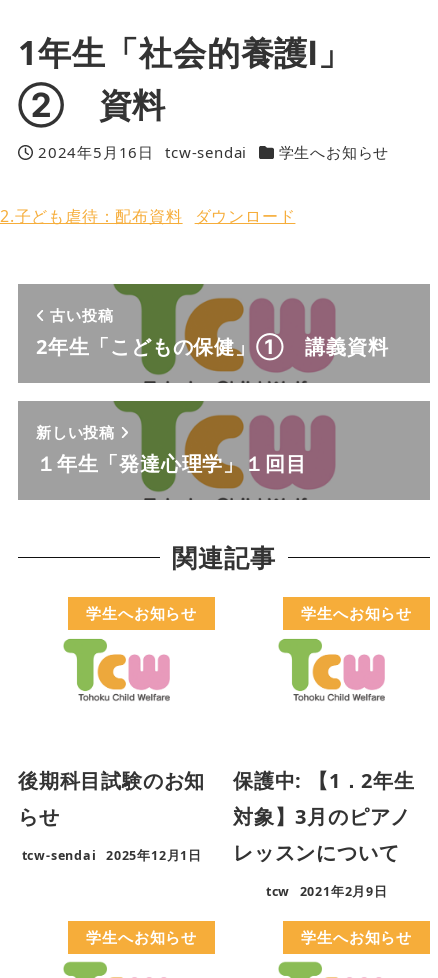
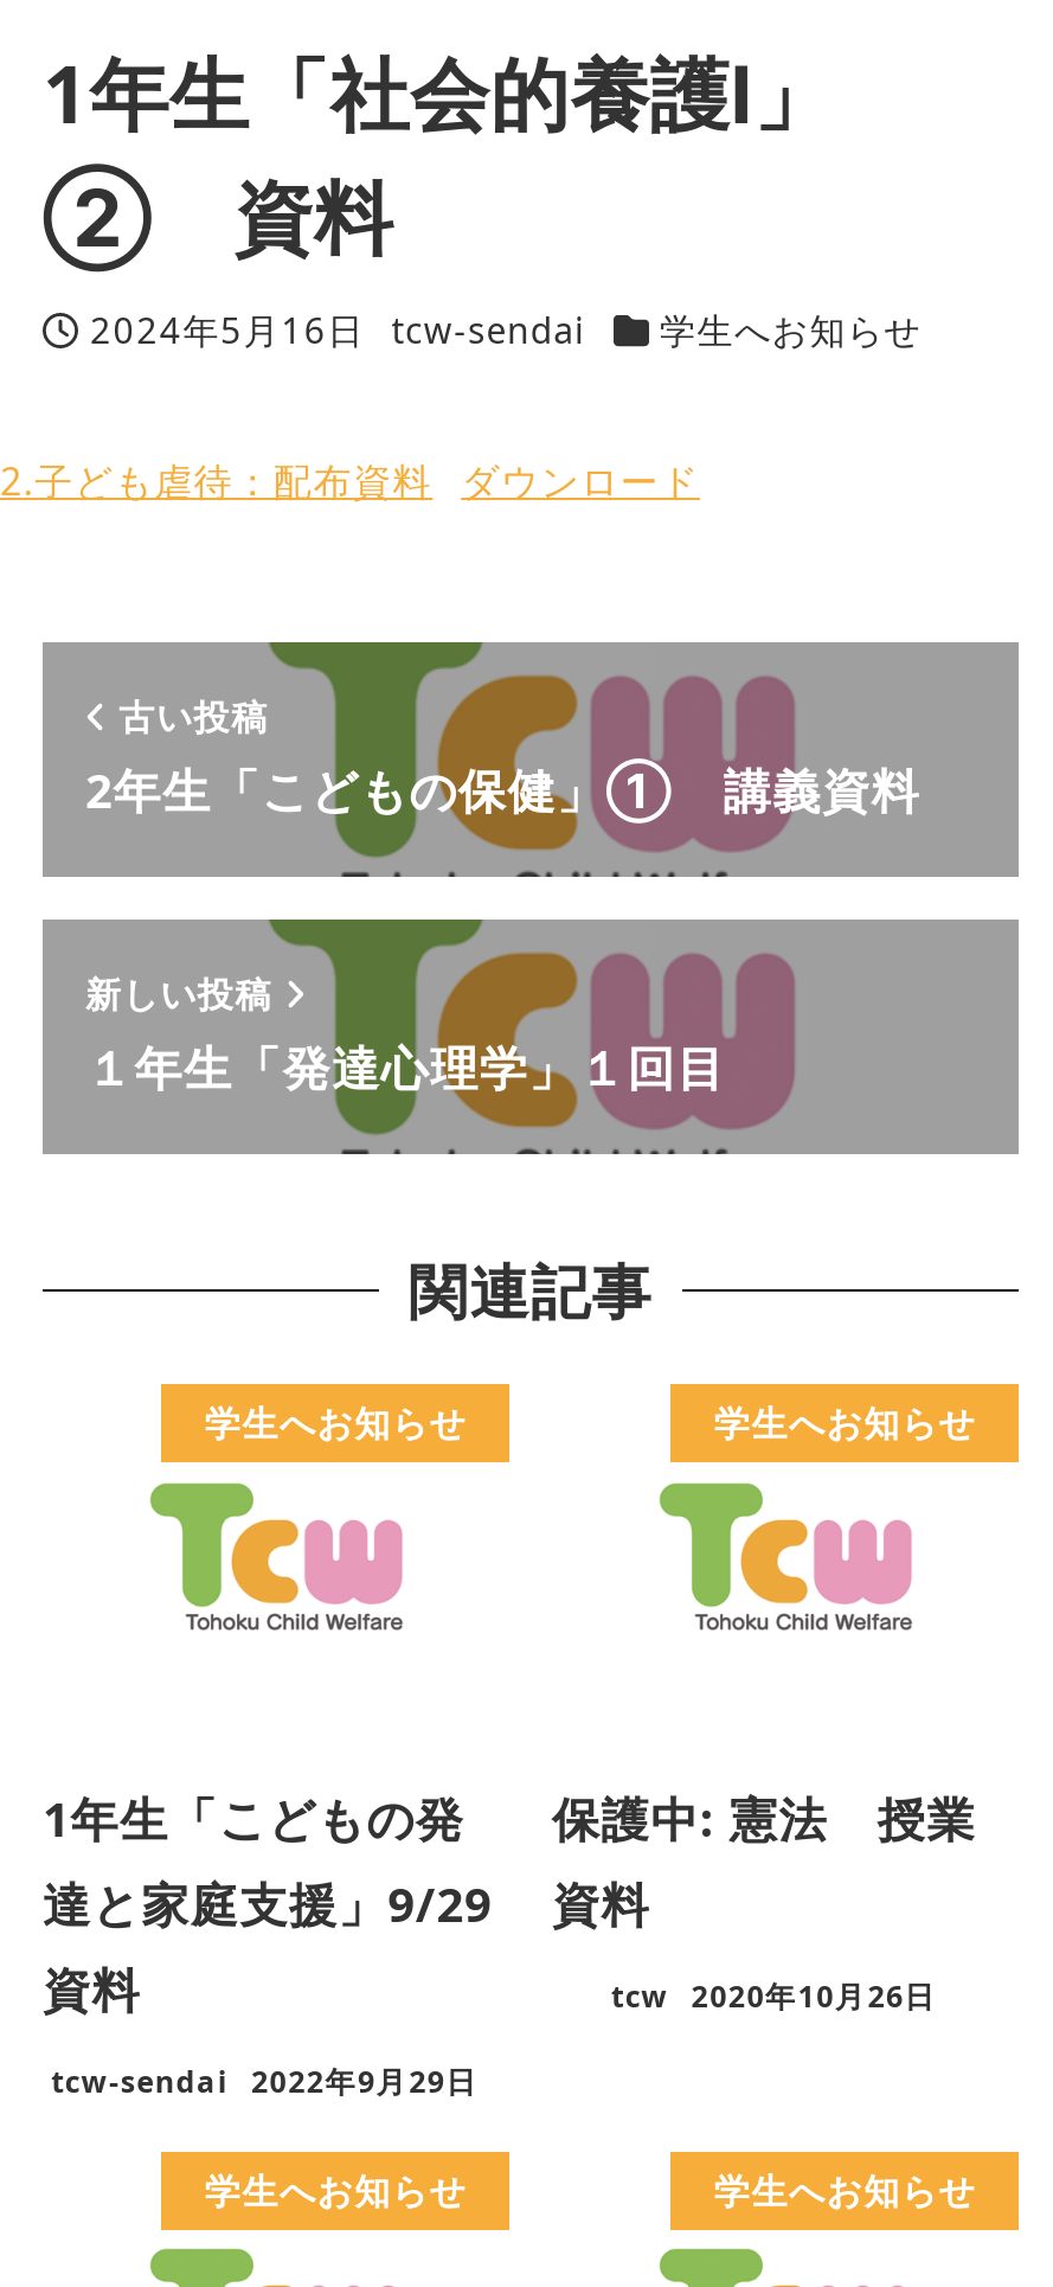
- 後期科目試験のお知
- らせ
+ 1年生「こどもの発
+ 達と家庭支援」9/29
+ 資料

- 保護中: 【1．2年生
- 対象】3月のピアノ
- レッスンについて
+ 保護中: 憲法 授業
+ 資料

- tcw-sendai 2025年12月1日
+ tcw-sendai 2022年9月29日

- tcw 2021年2月9日
+ tcw 2020年10月26日
